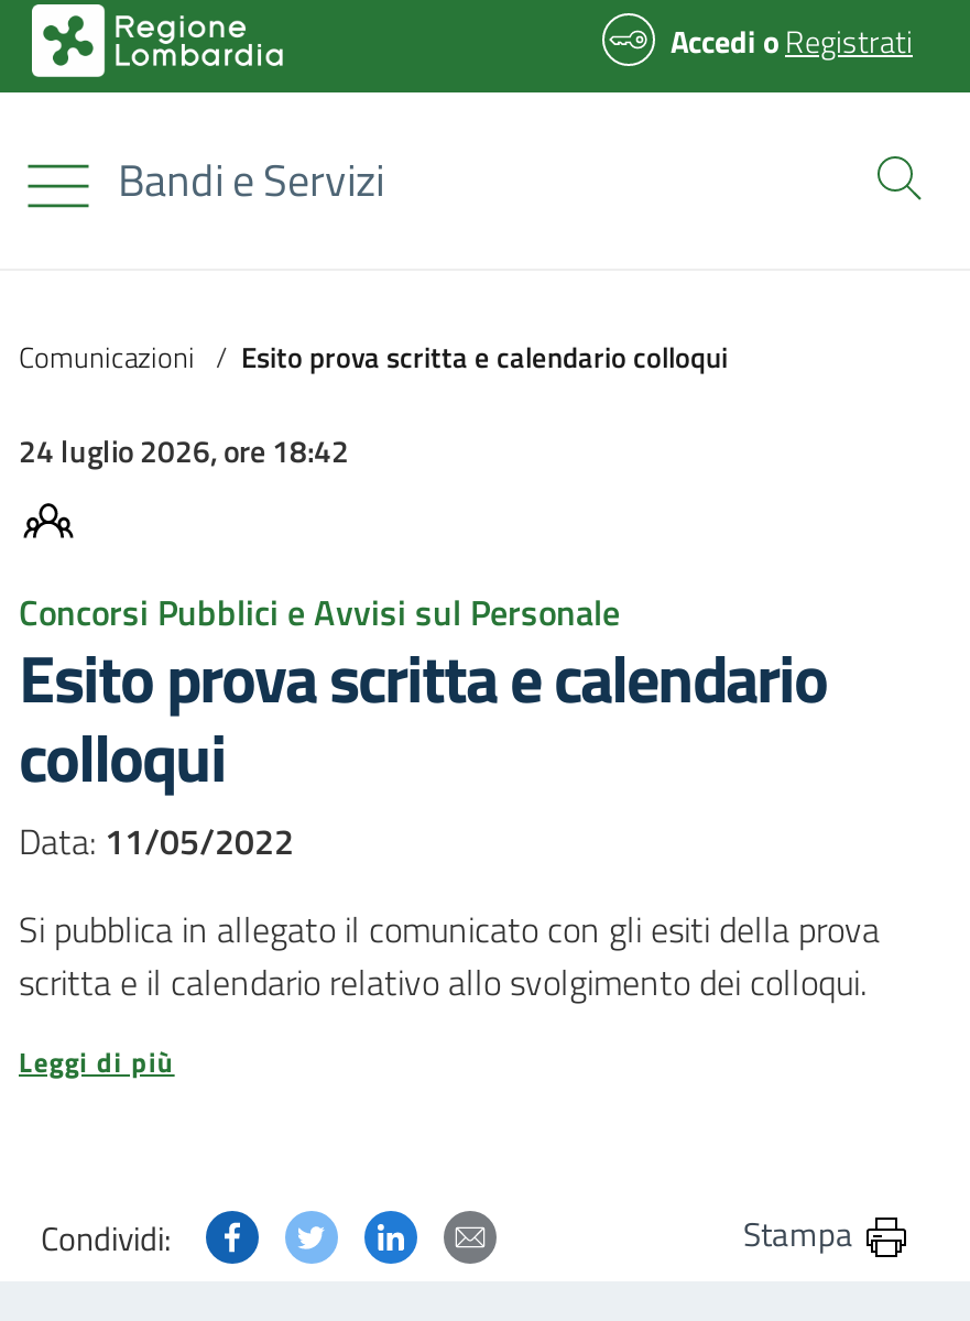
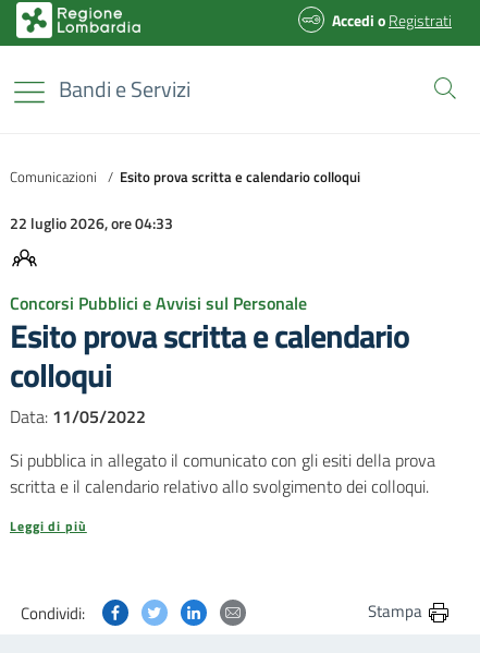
- 24 luglio 2026, ore 18:42
+ 22 luglio 2026, ore 04:33
